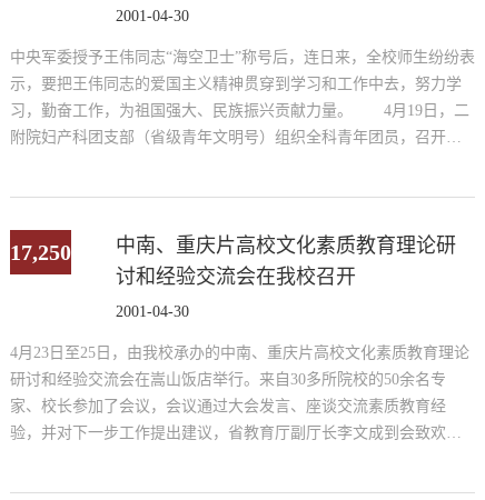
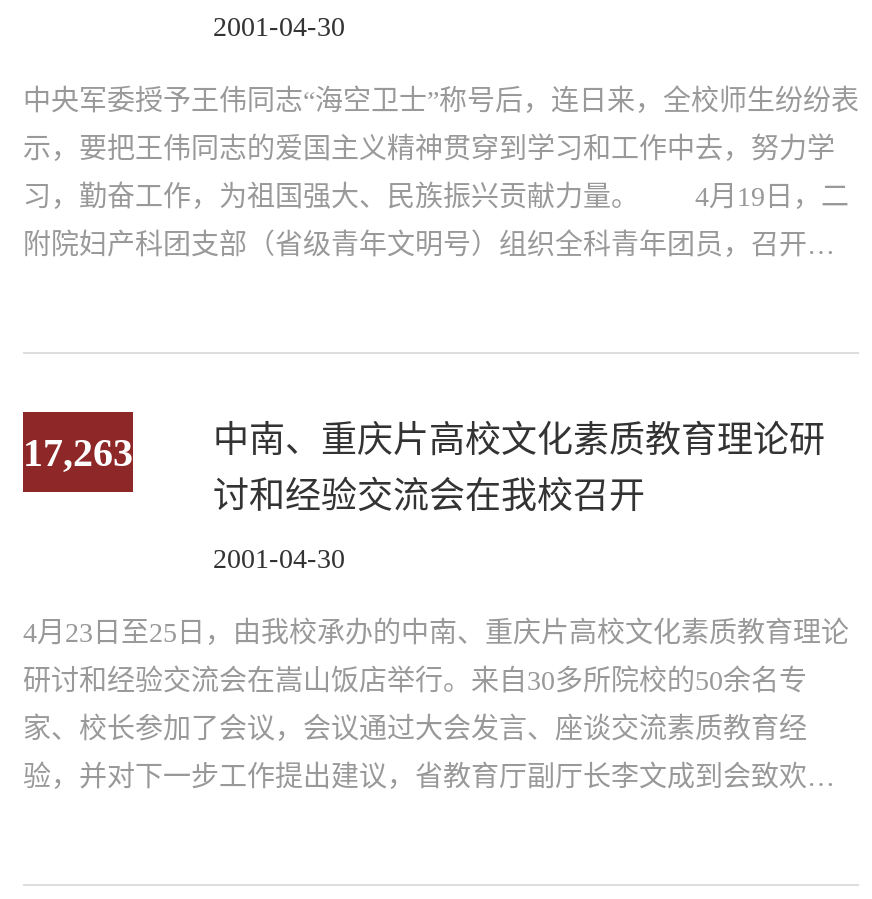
- 17,250 中南、重庆片高校文化素质教育理论研
+ 17,263 中南、重庆片高校文化素质教育理论研
